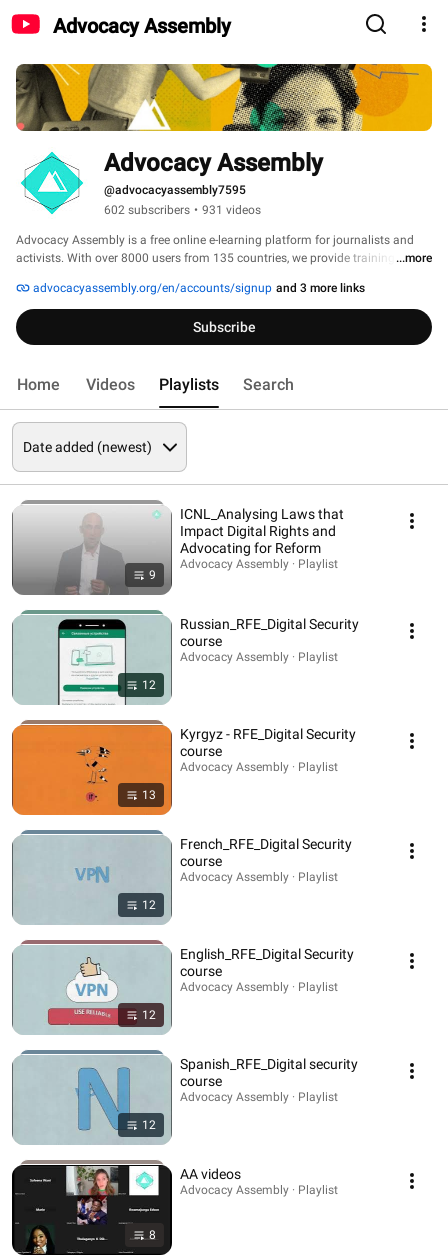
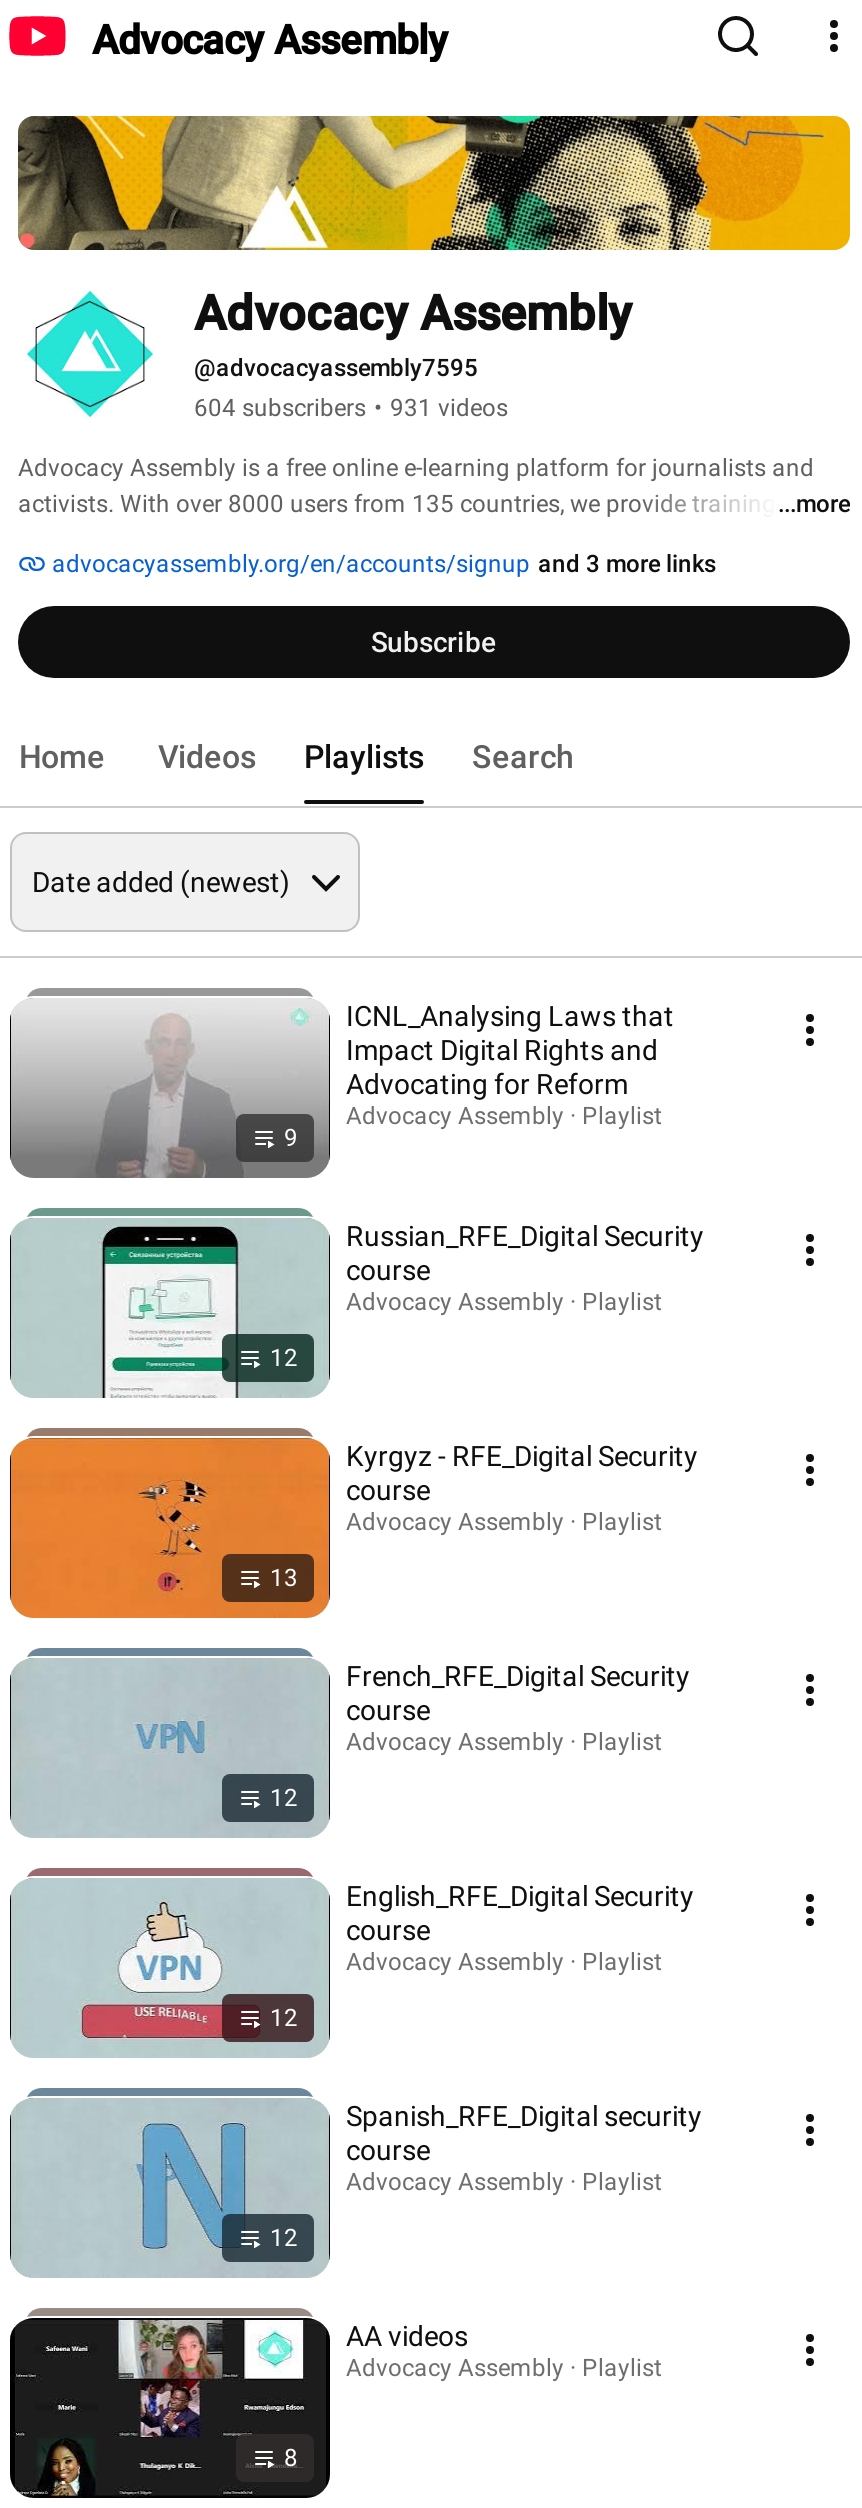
- 602 subscribers • 931 videos
+ 604 subscribers • 931 videos
